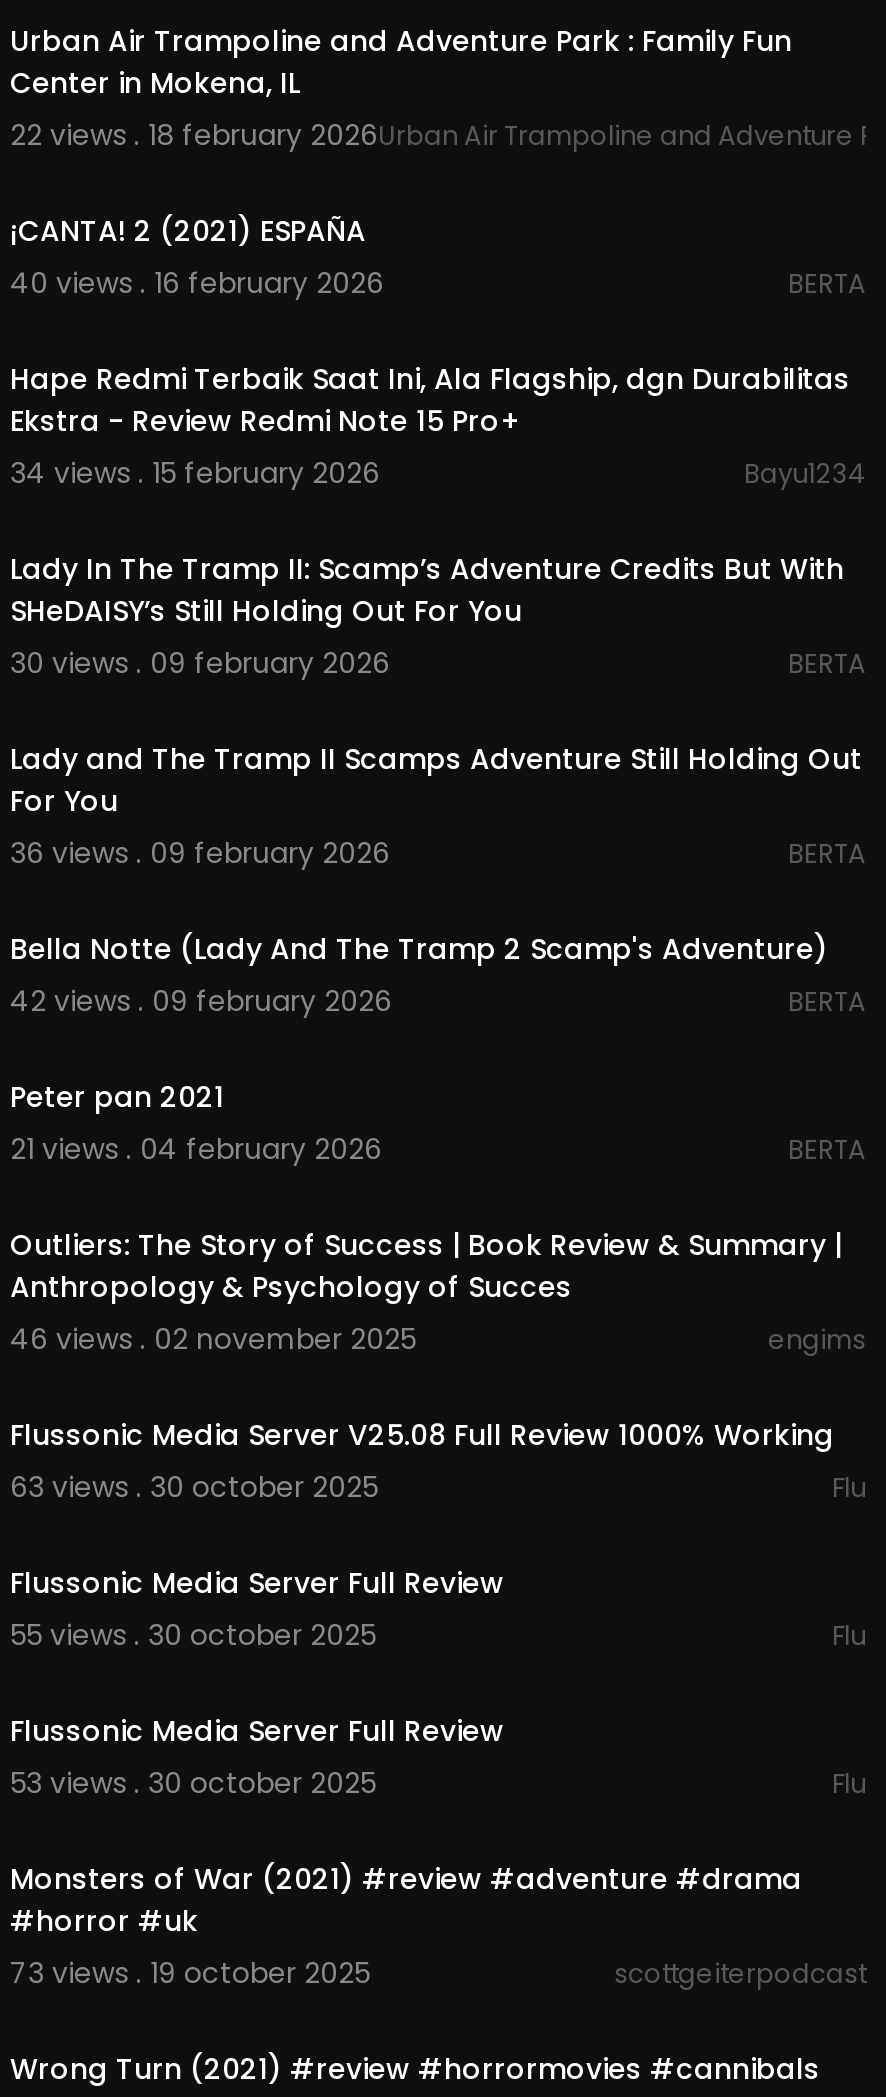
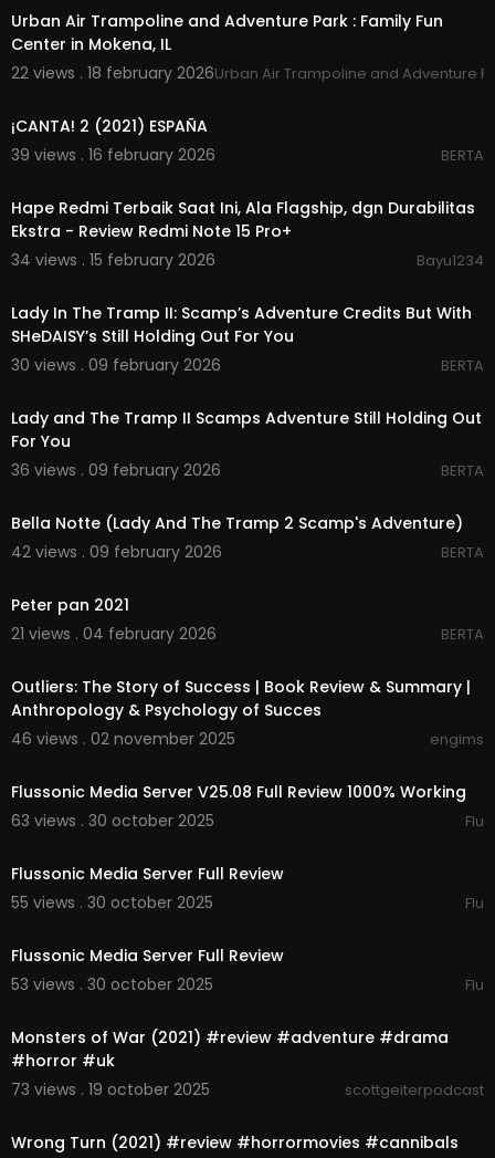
- 40 views . 16 february 2026
+ 39 views . 16 february 2026
